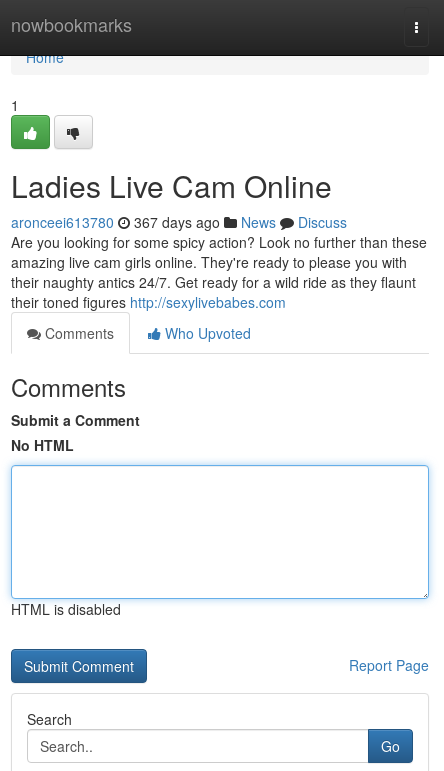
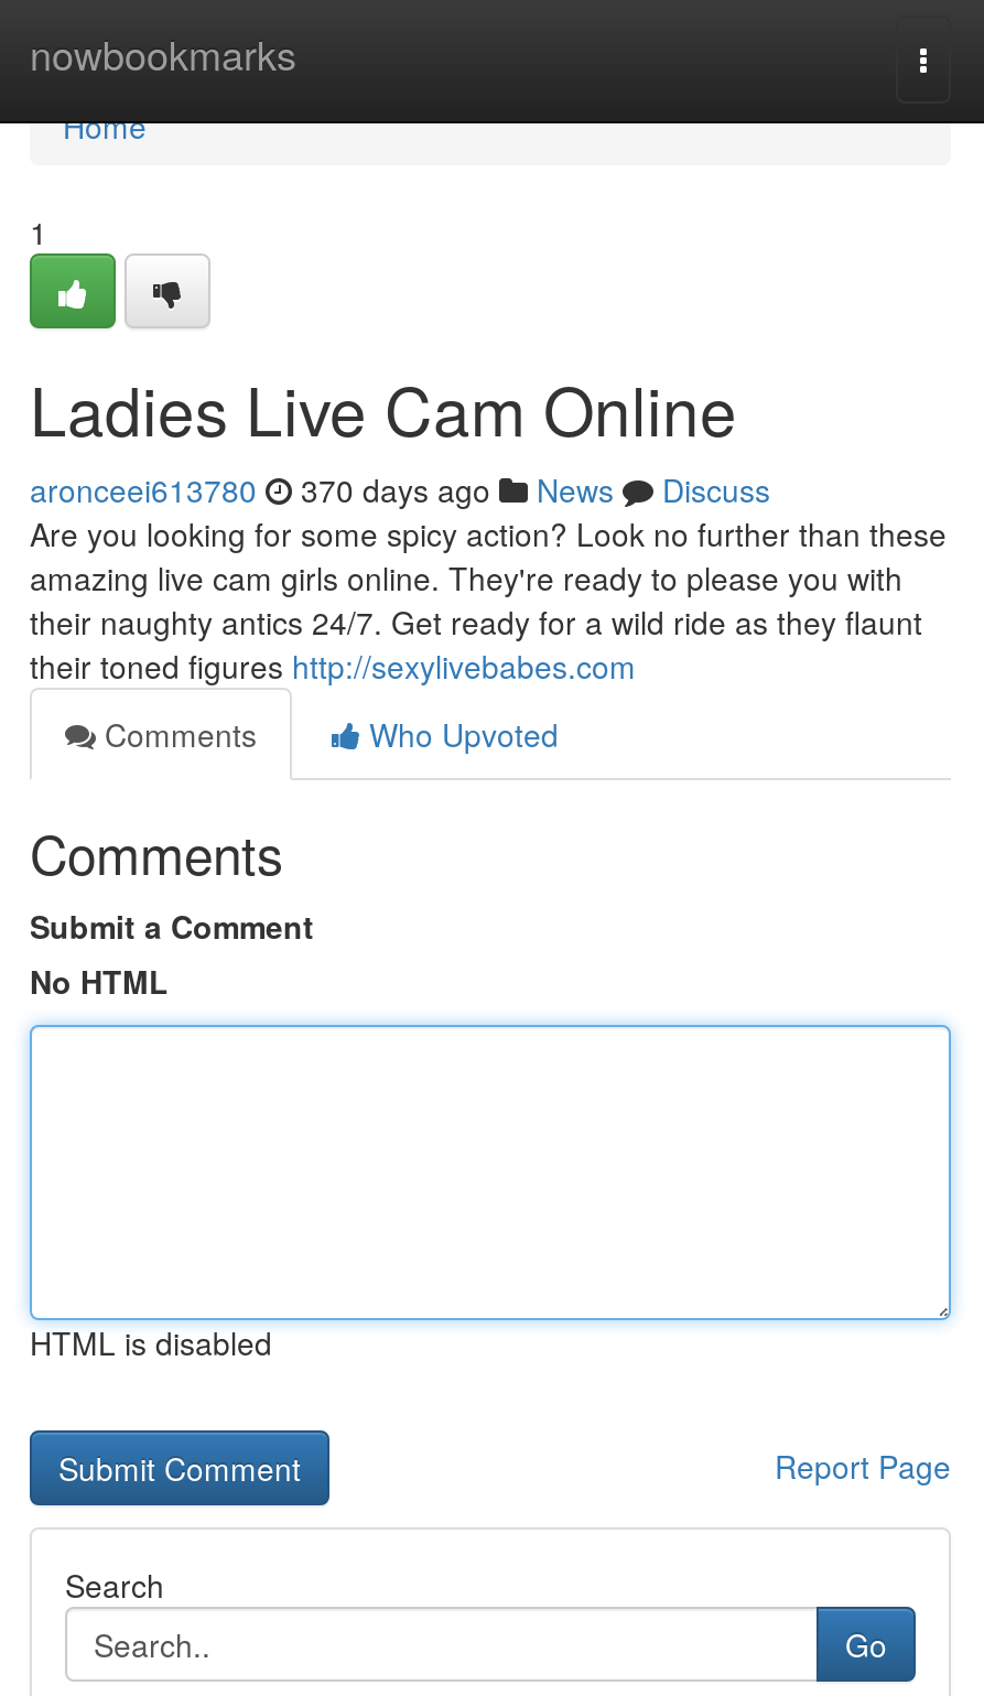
- aronceei613780 367 days ago News Discuss
+ aronceei613780 370 days ago News Discuss
